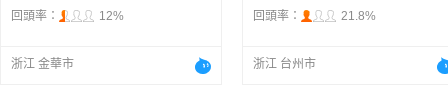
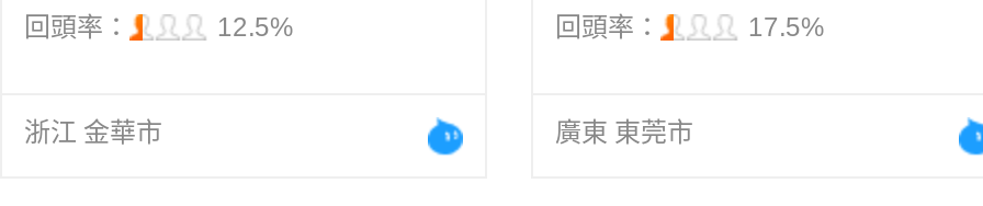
- 12%
+ 12.5%

- 21.8%
- 浙江 台州市
+ 17.5%
+ 廣東 東莞市
